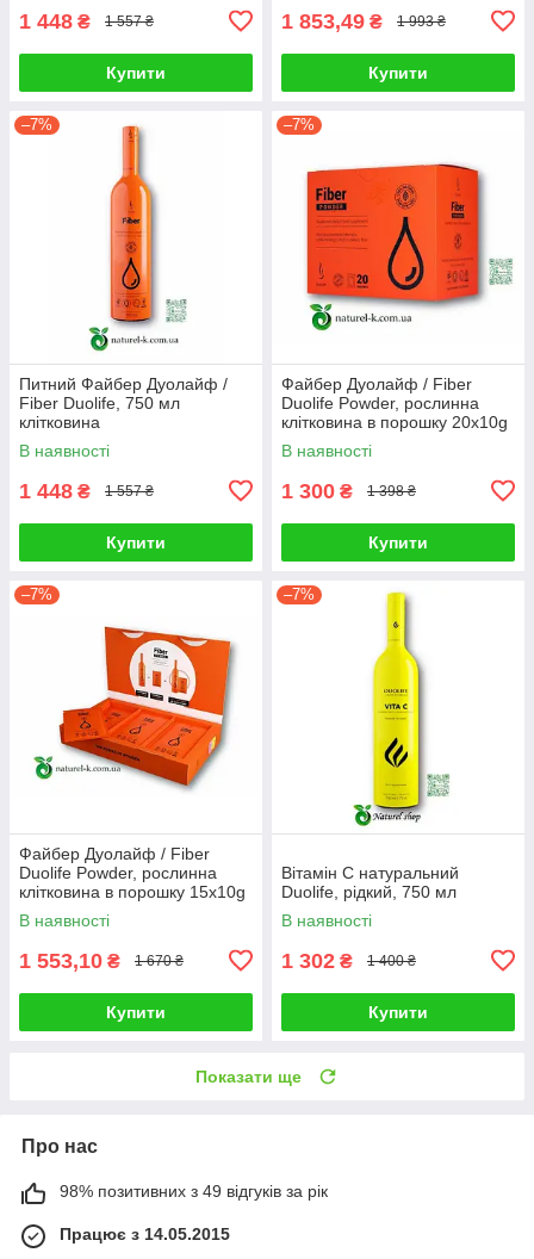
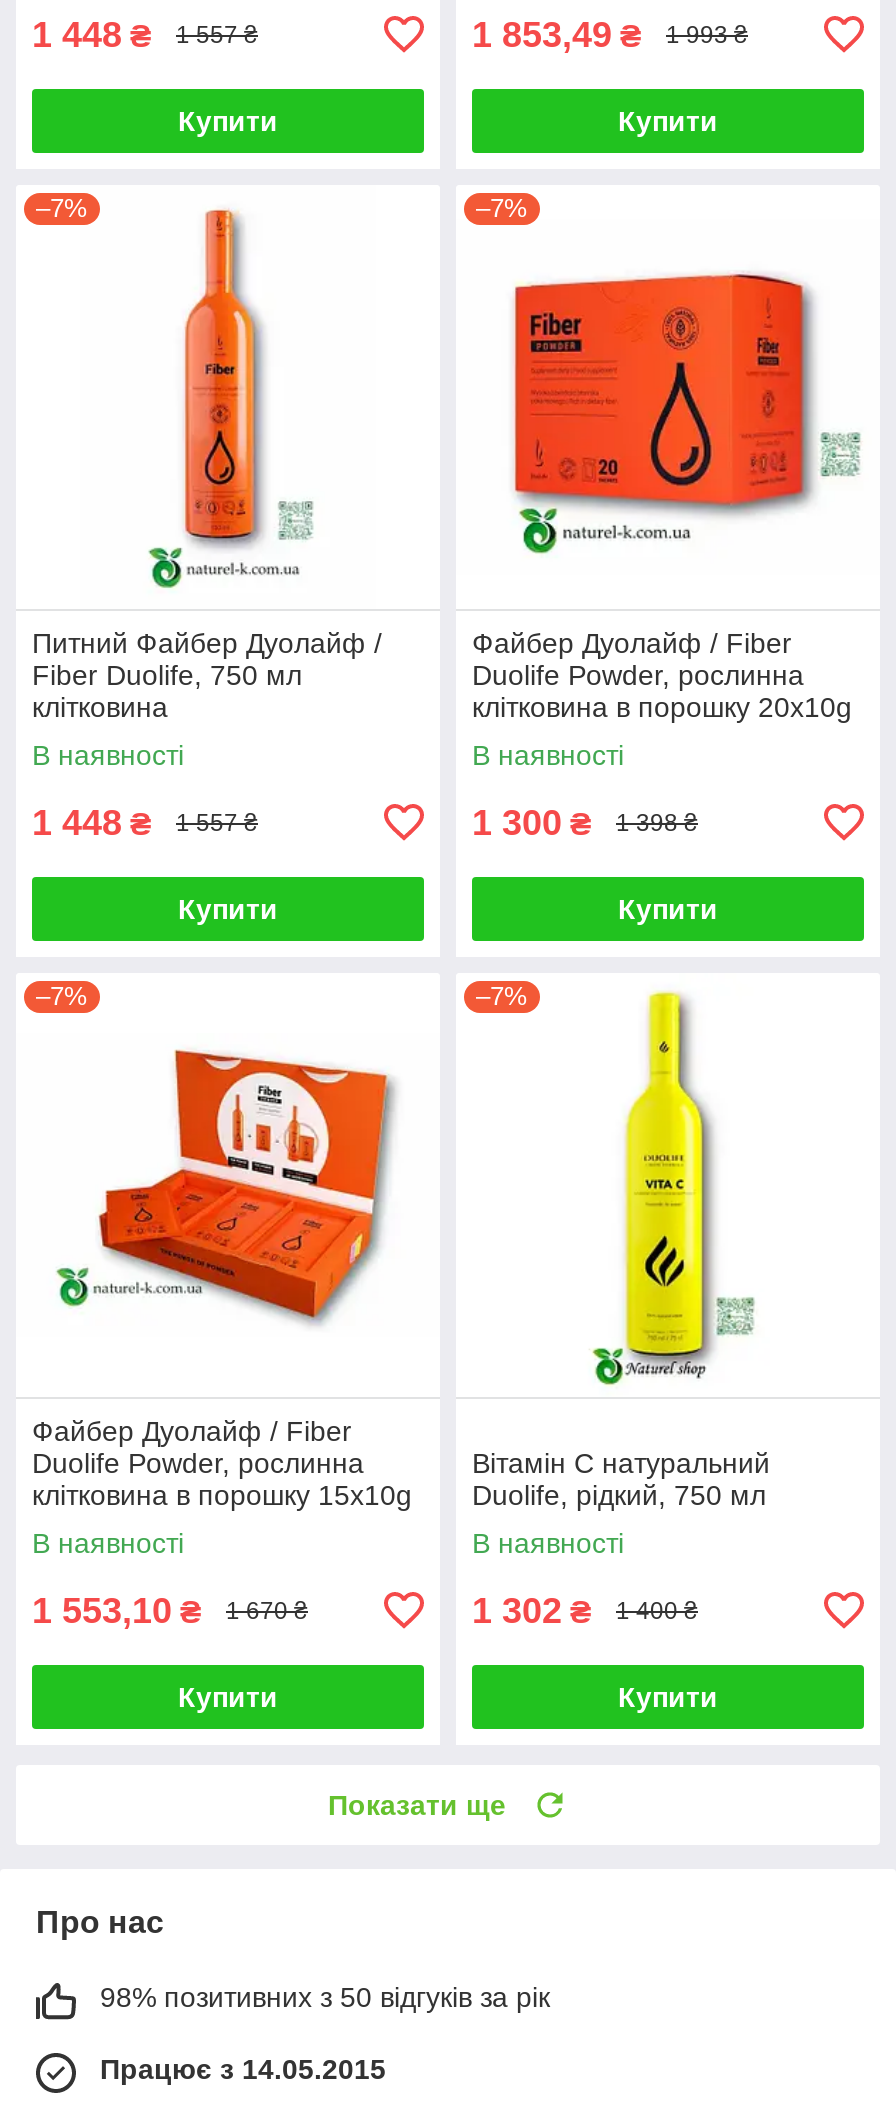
- 98% позитивних з 49 відгуків за рік
+ 98% позитивних з 50 відгуків за рік
